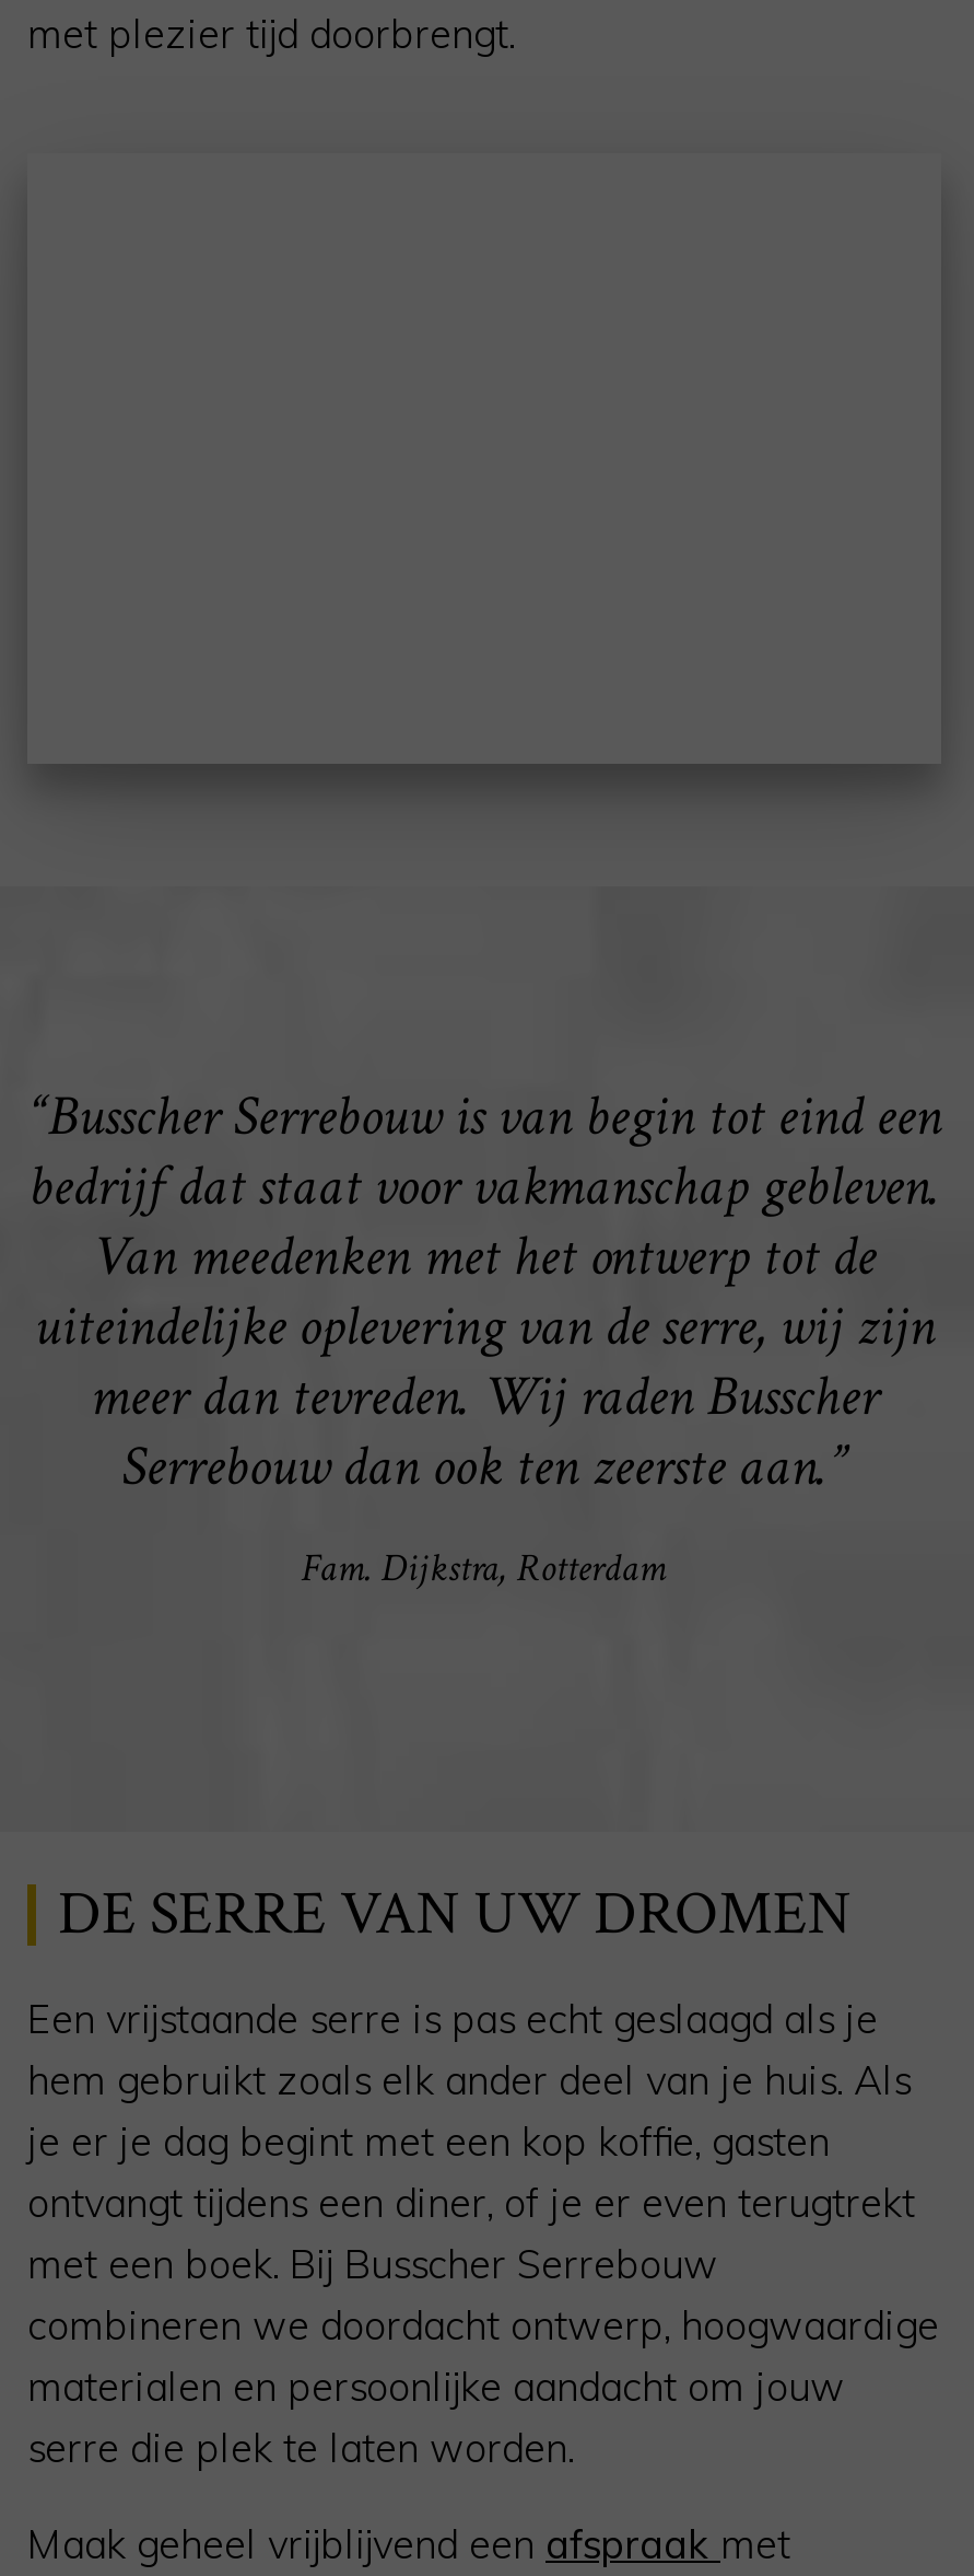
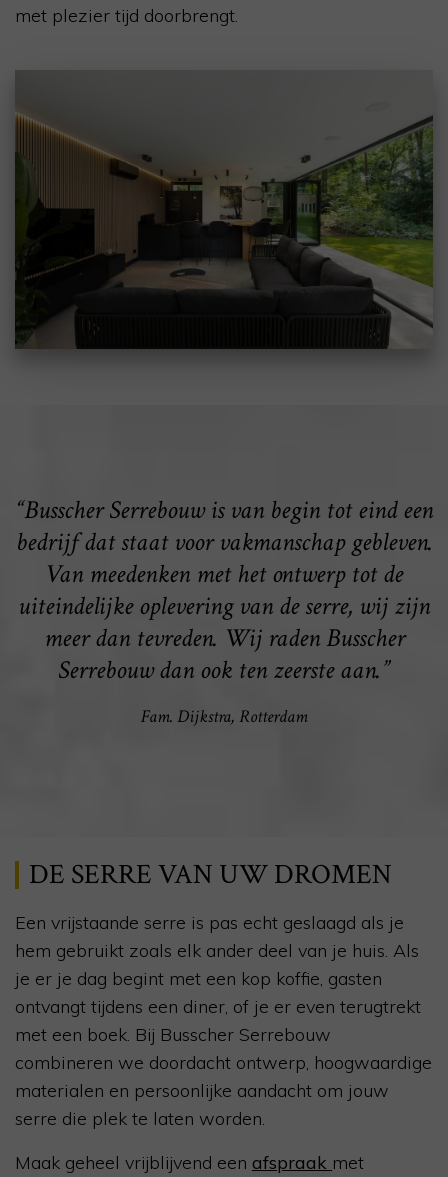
+ [image]
